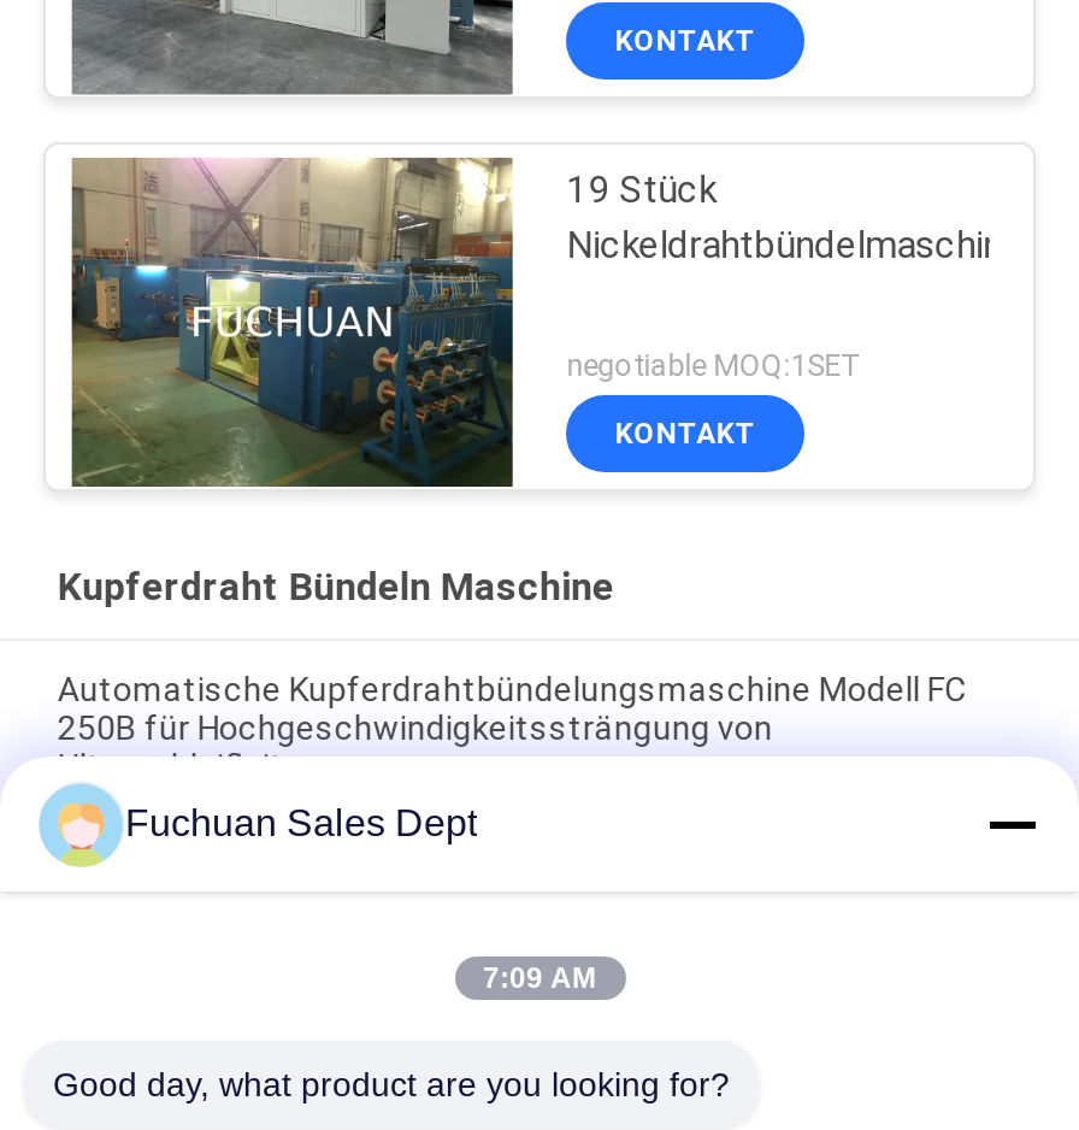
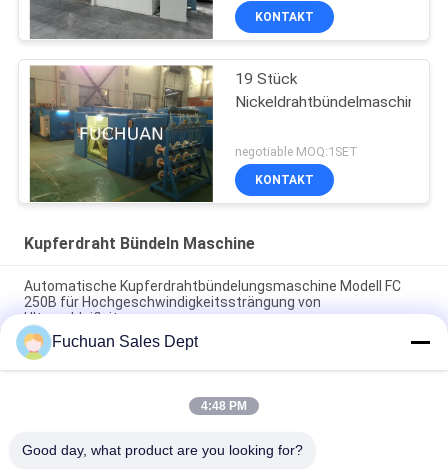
- 7:09 AM
+ 4:48 PM
